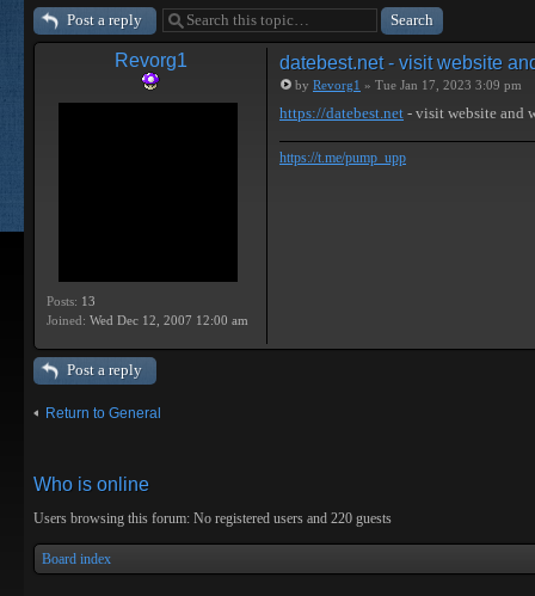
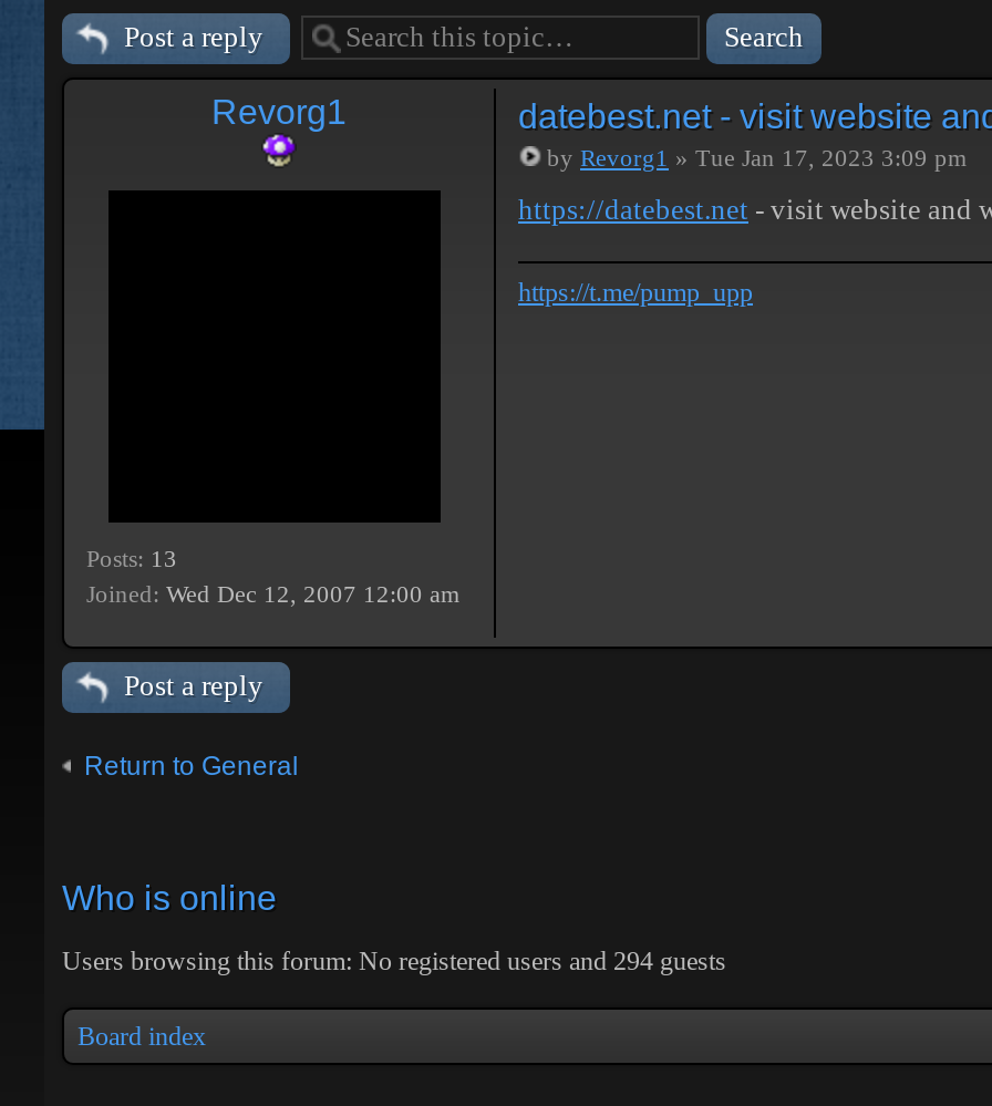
- Users browsing this forum: No registered users and 220 guests
+ Users browsing this forum: No registered users and 294 guests
